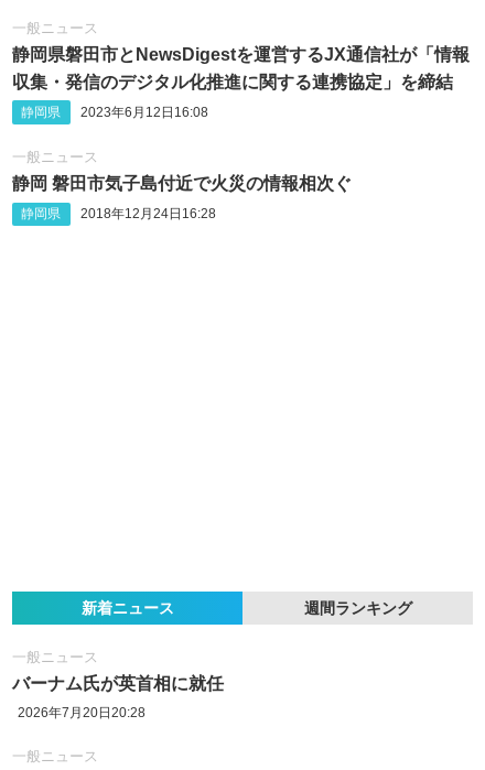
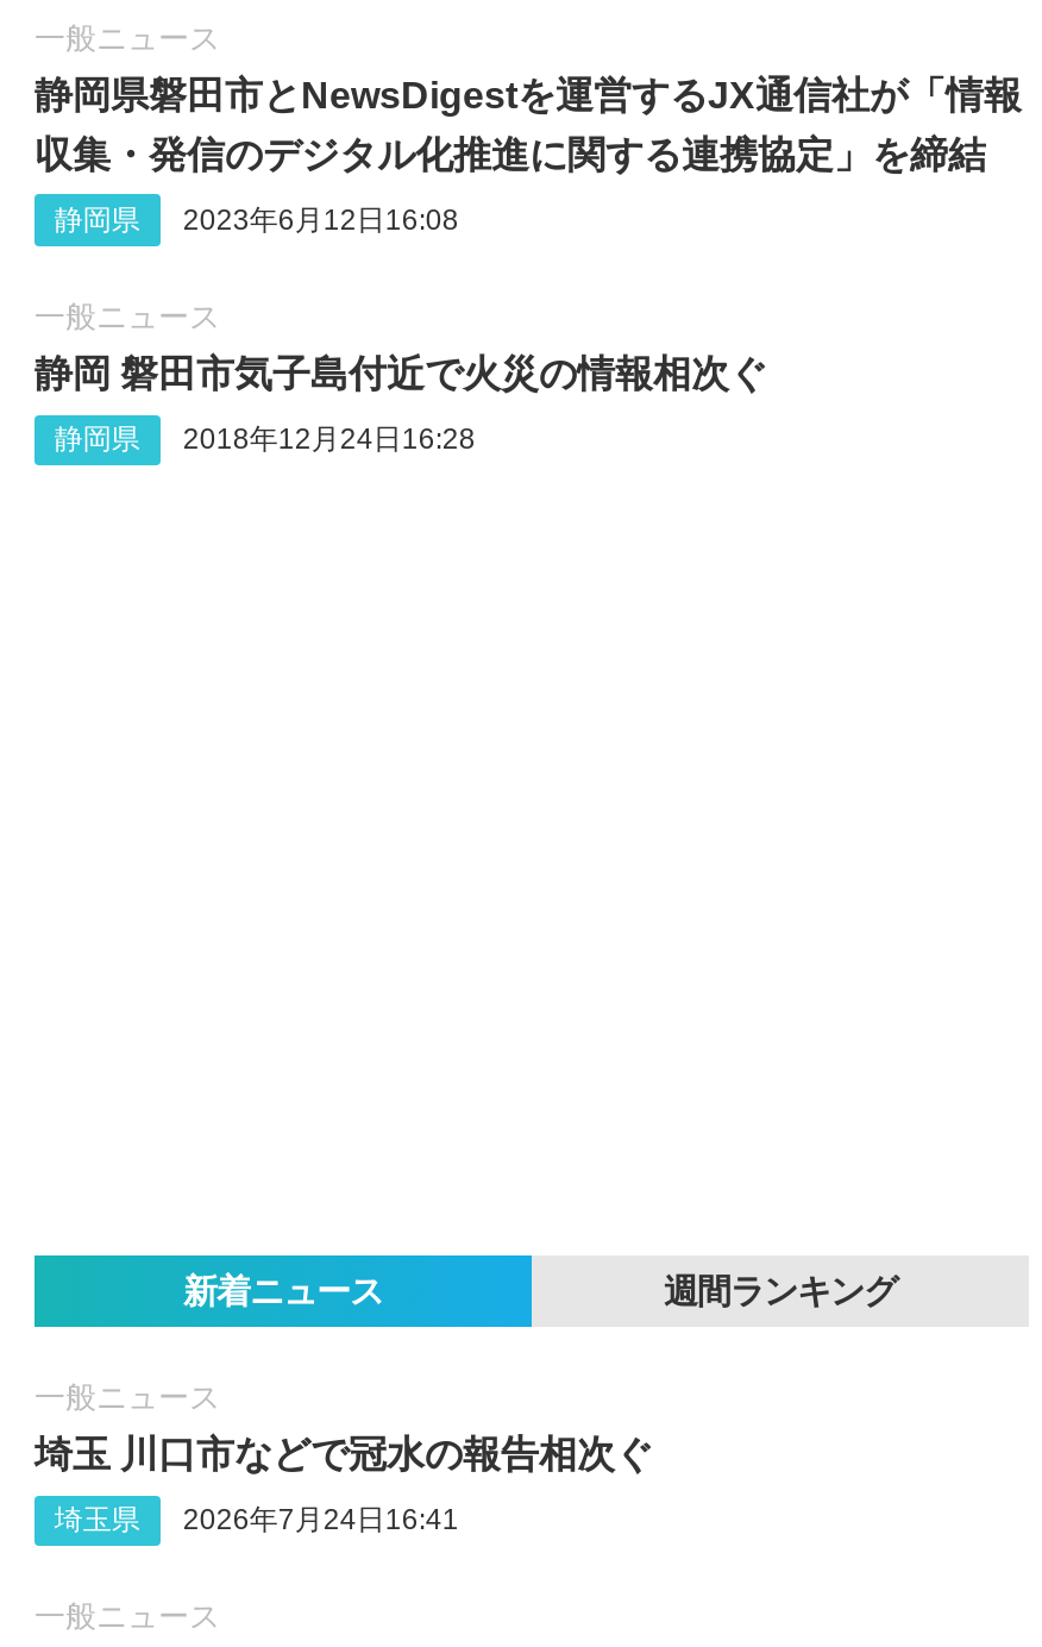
- バーナム氏が英首相に就任
+ 埼玉 川口市などで冠水の報告相次ぐ

- 2026年7月20日20:28
+ 埼玉県
+ 2026年7月24日16:41
